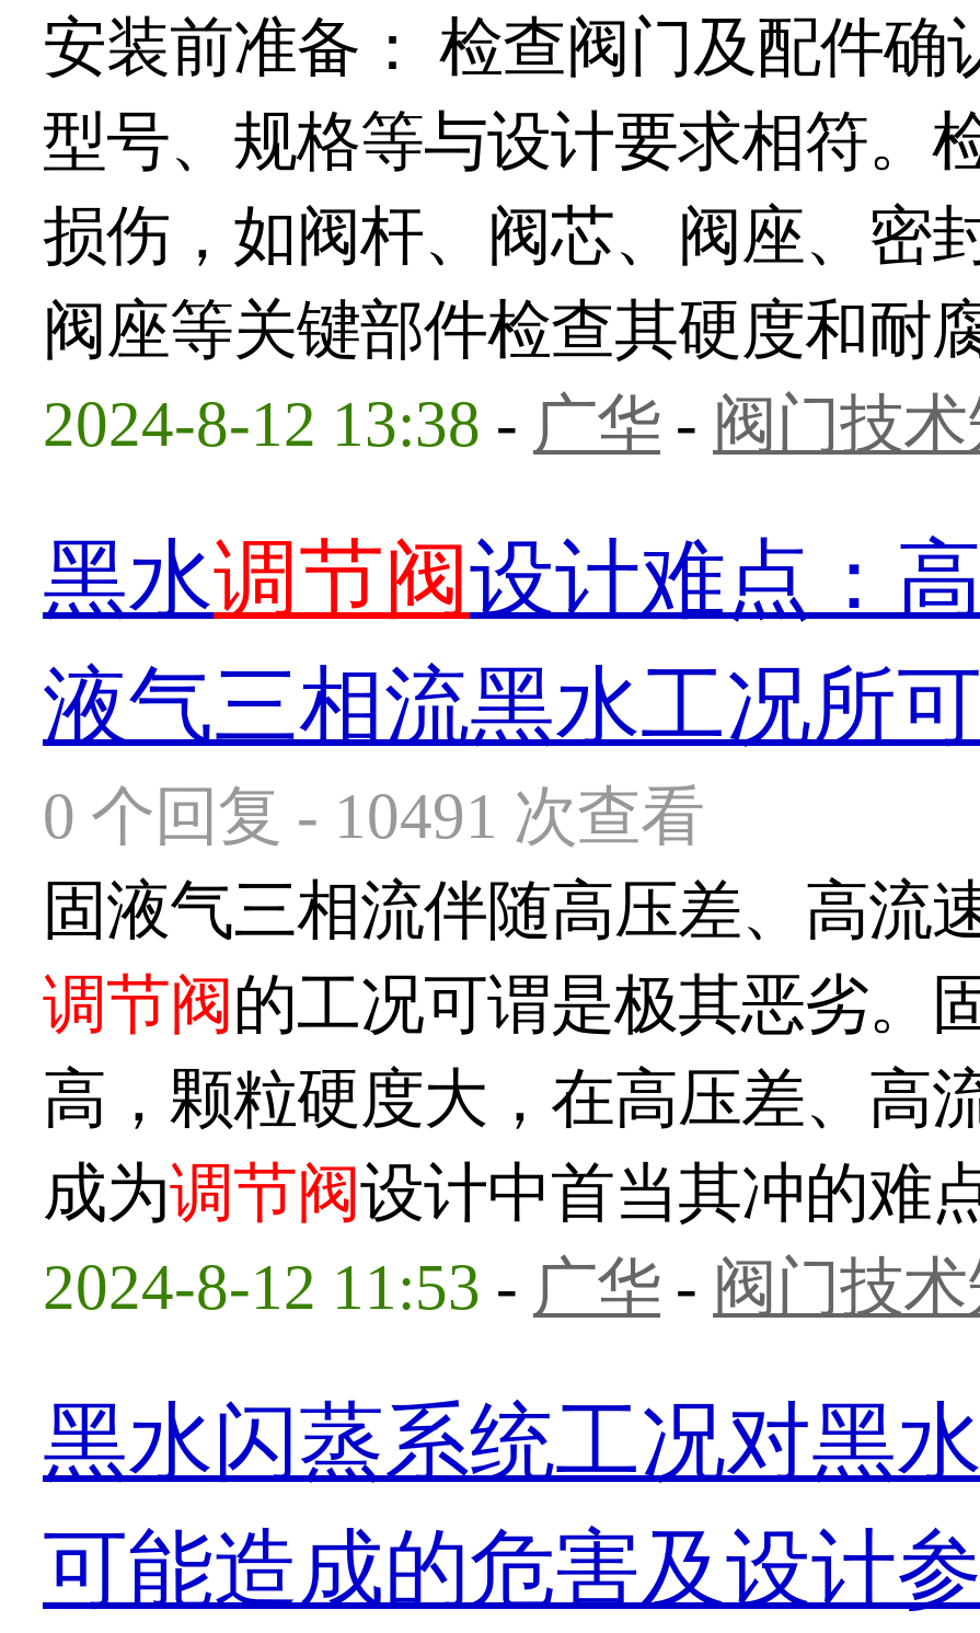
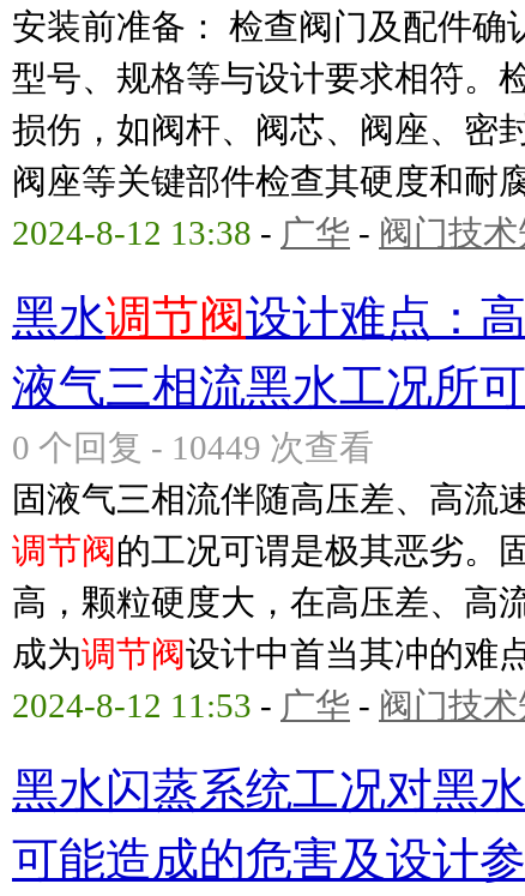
- 0 个回复 - 10491 次查看
+ 0 个回复 - 10449 次查看
